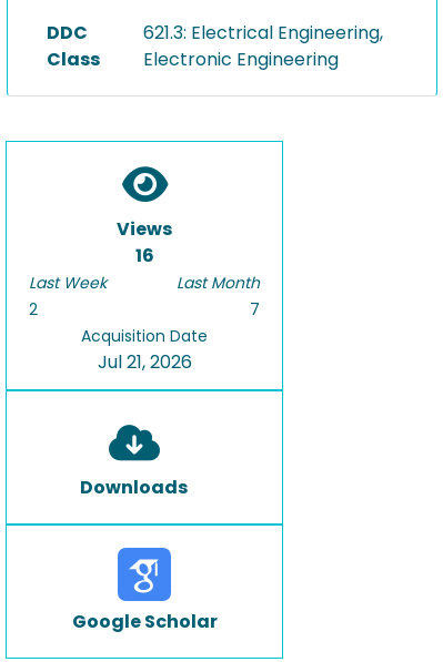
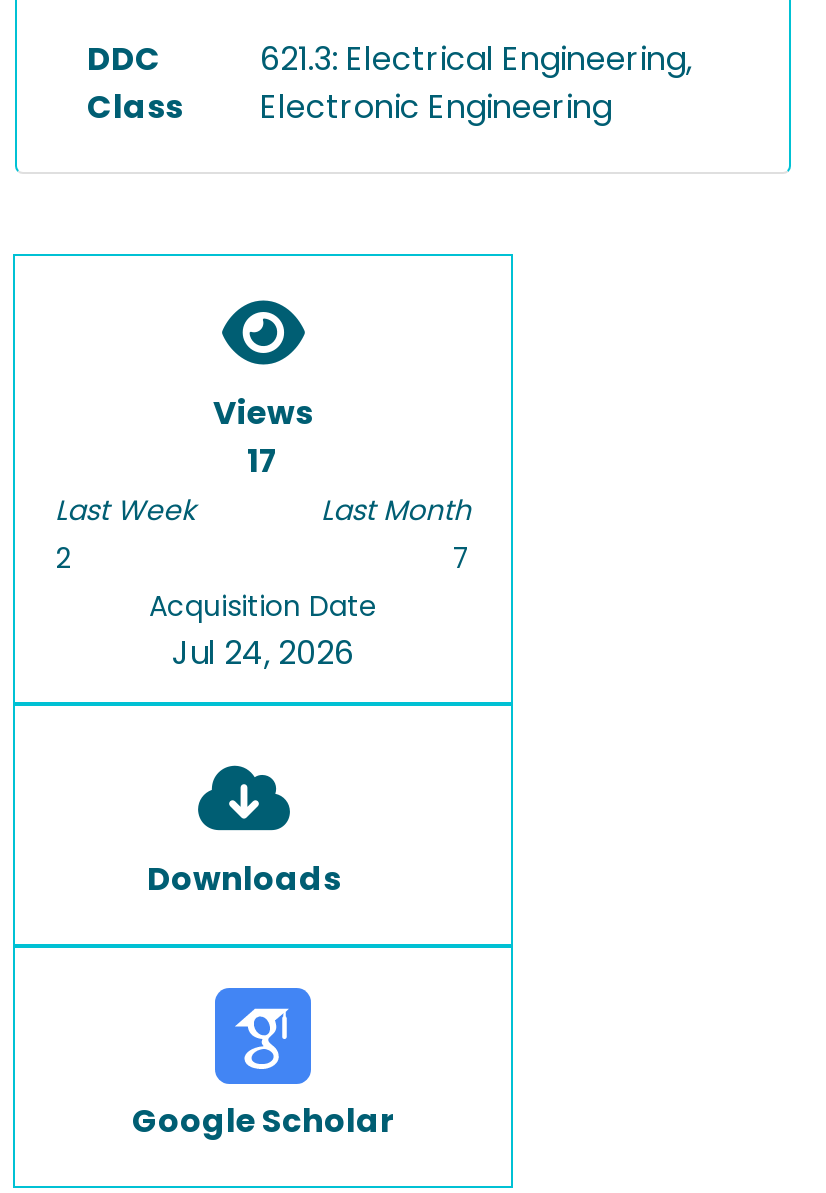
- 16
+ 17

- Jul 21, 2026
+ Jul 24, 2026
